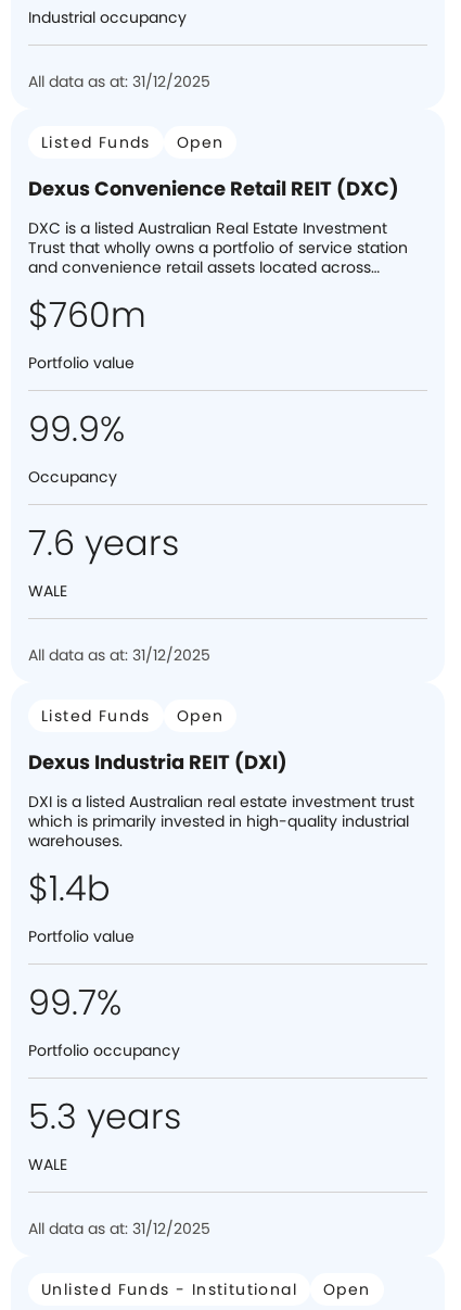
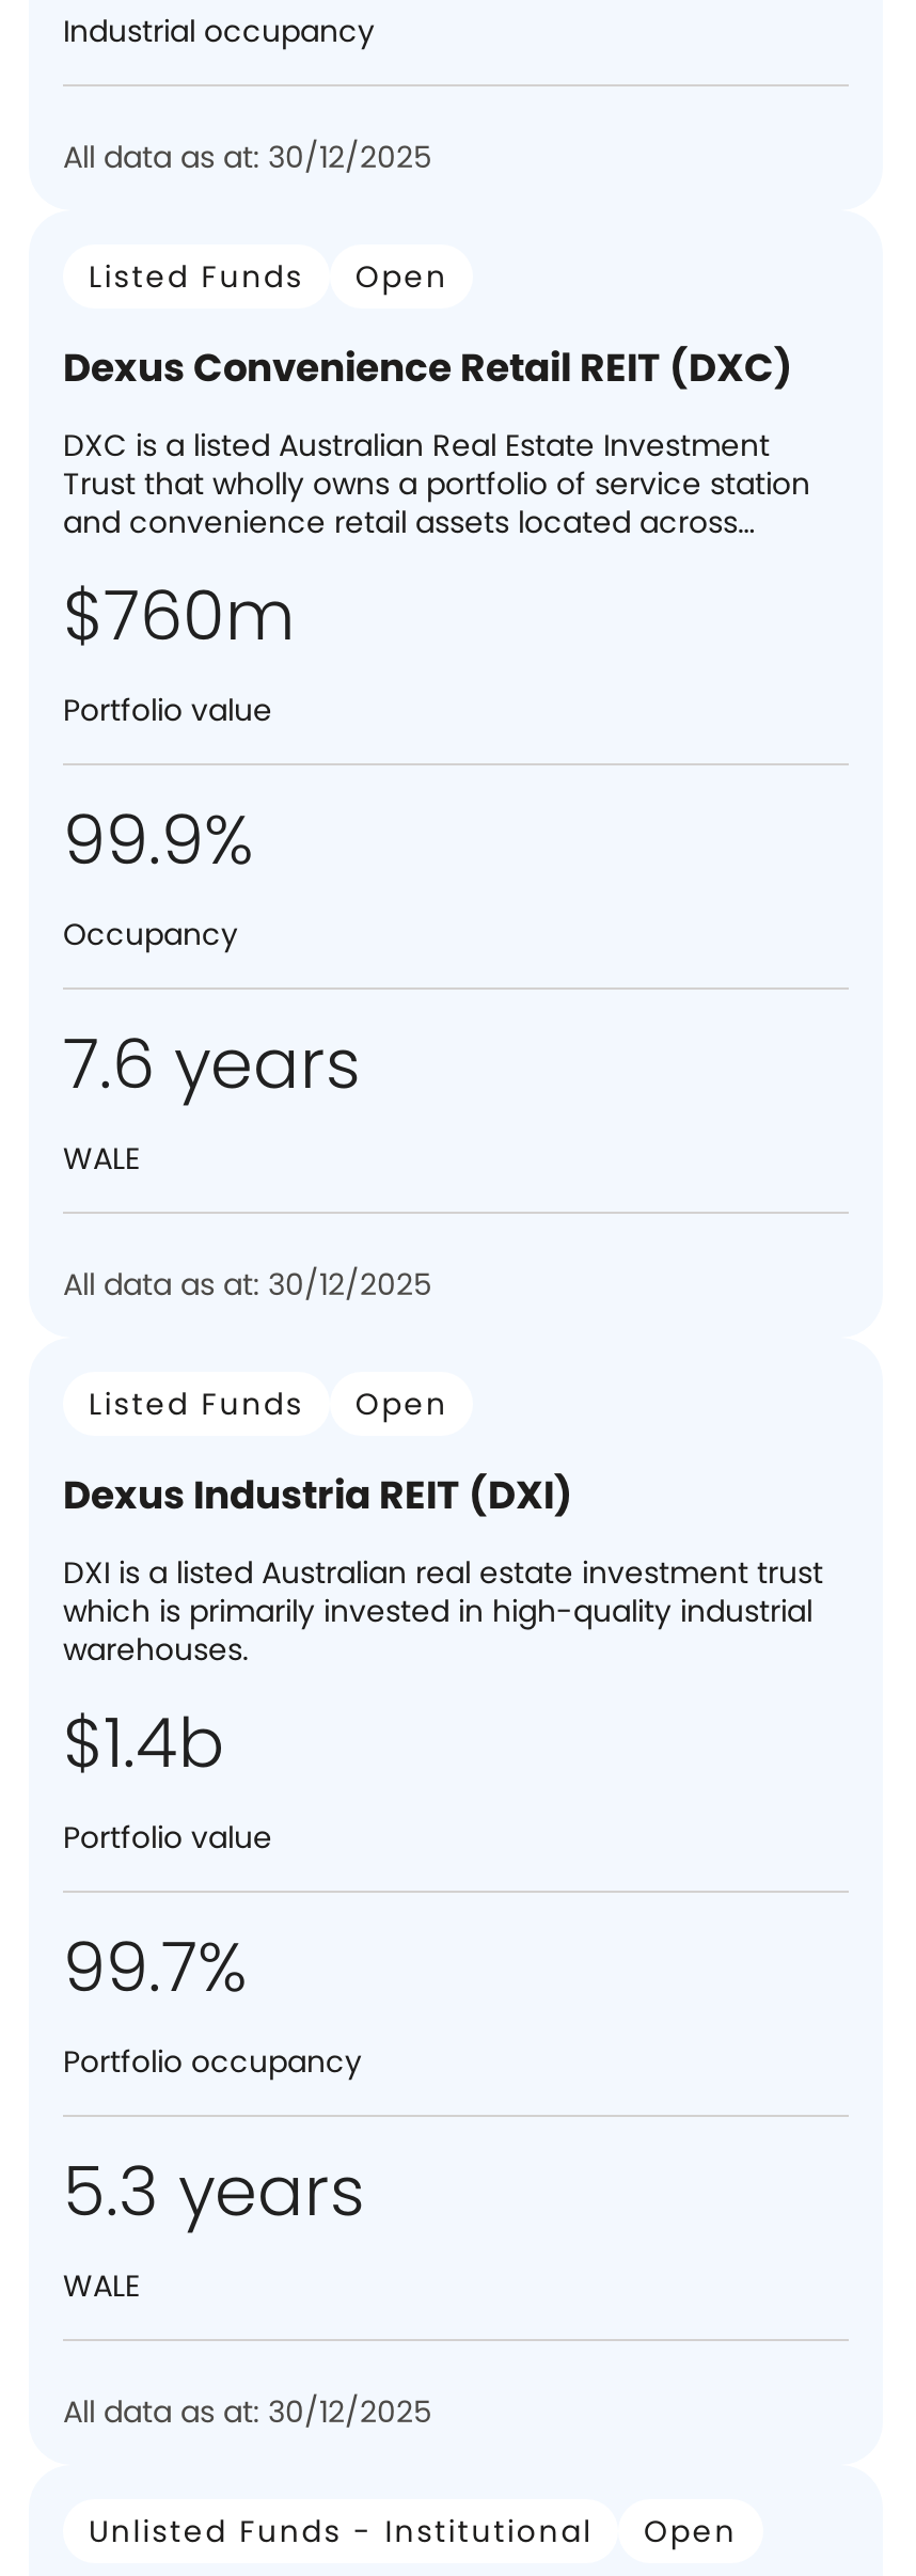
- All data as at: 31/12/2025
+ All data as at: 30/12/2025

- All data as at: 31/12/2025
+ All data as at: 30/12/2025

- All data as at: 31/12/2025
+ All data as at: 30/12/2025
